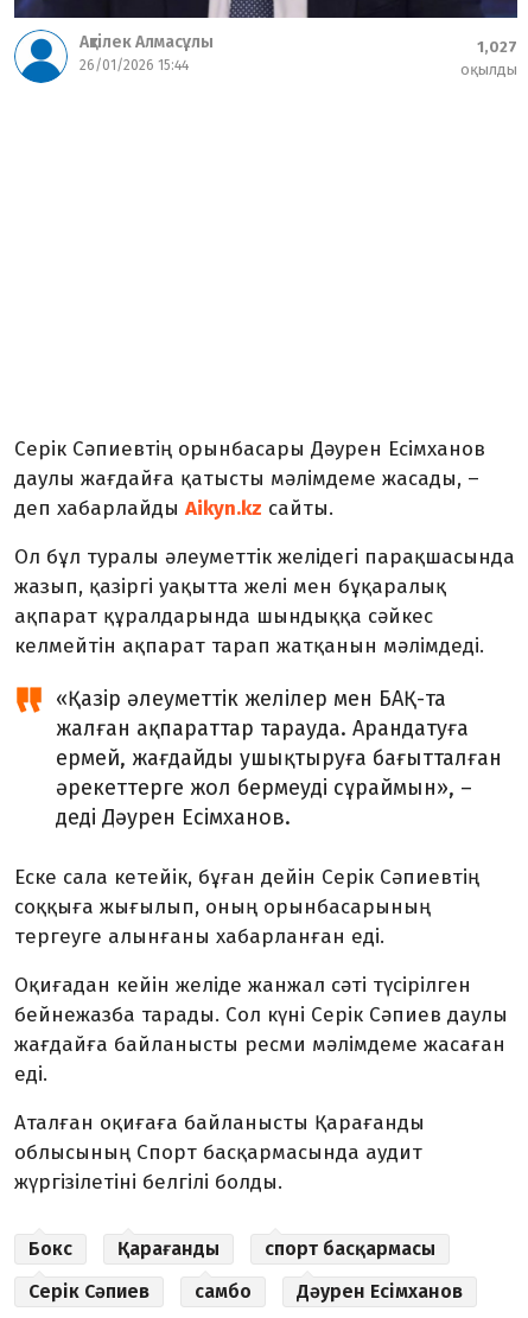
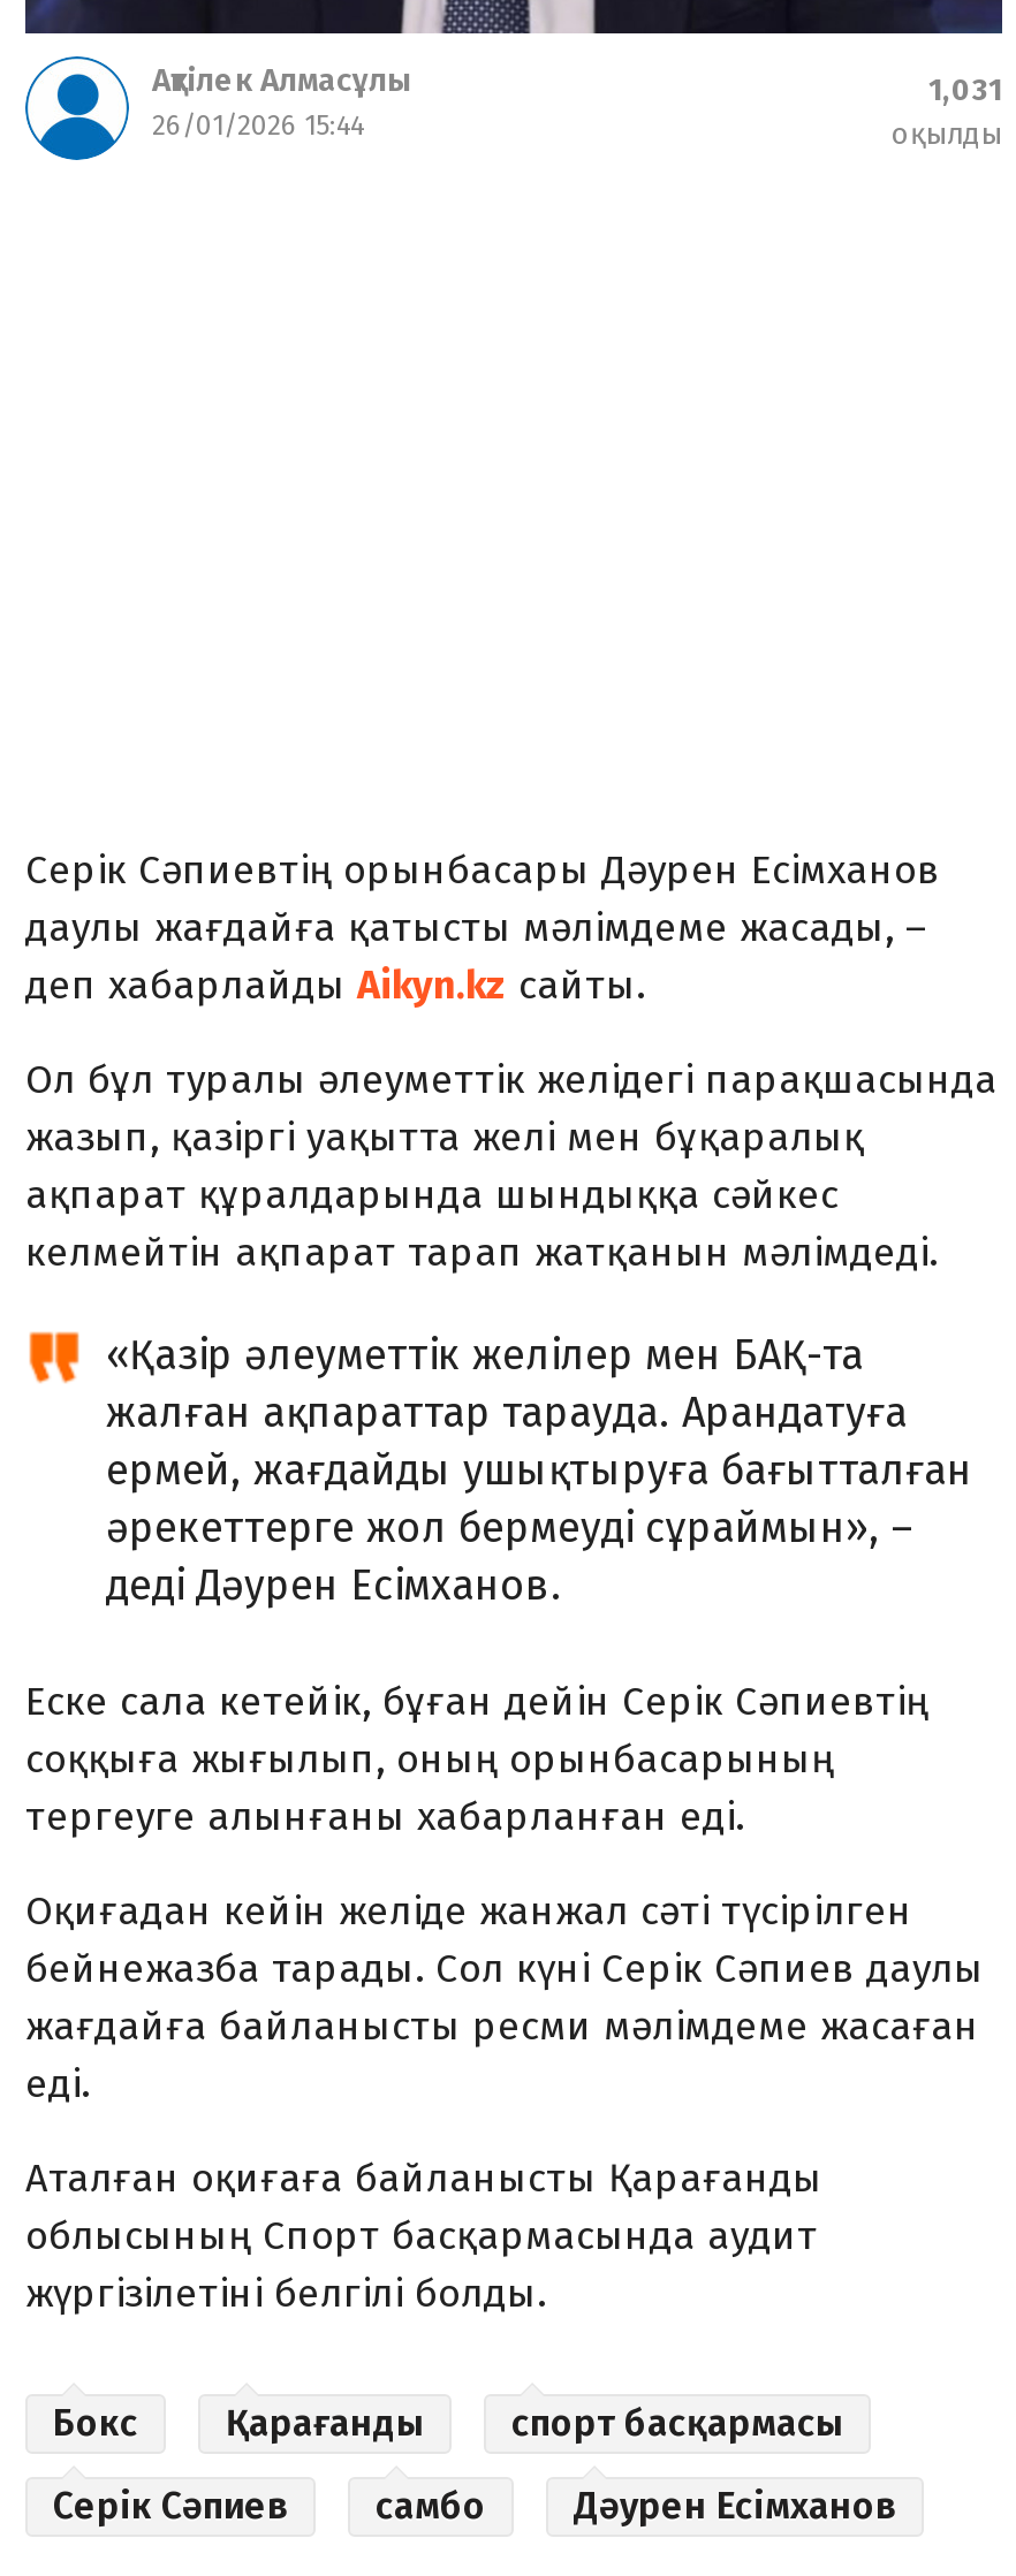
- 1,027
+ 1,031
